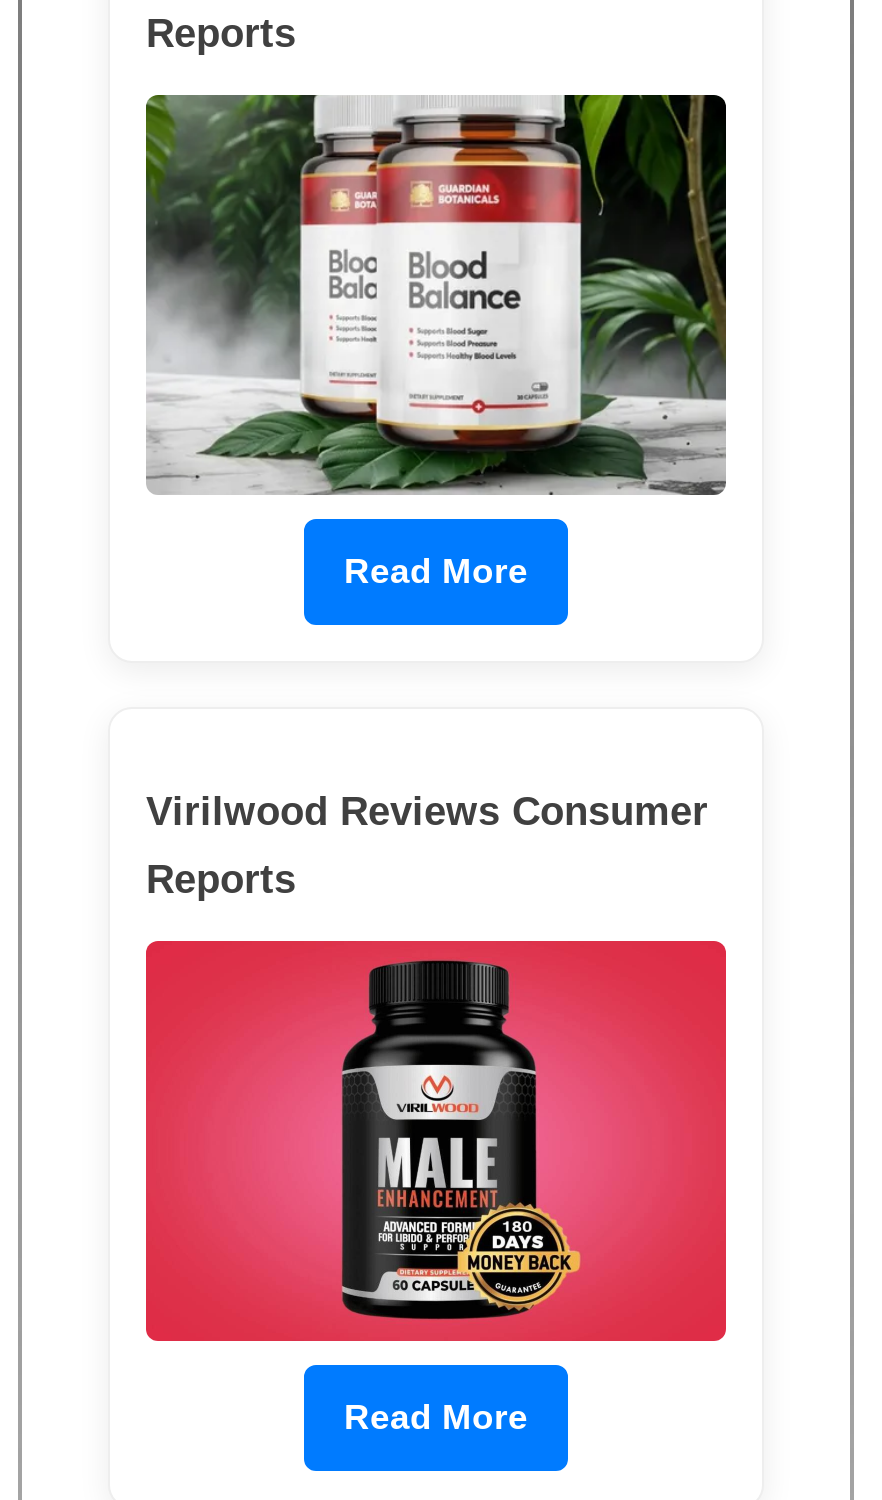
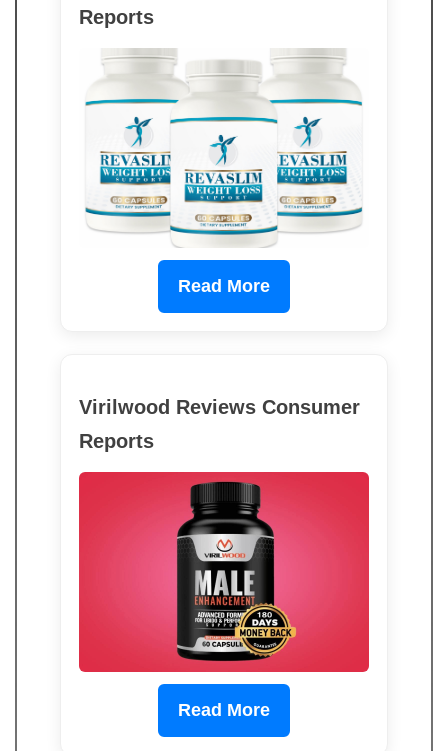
- [image]
+ [image]
